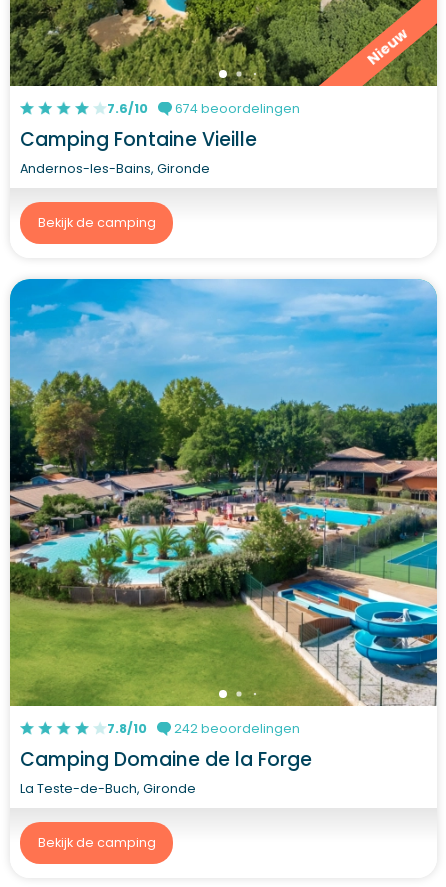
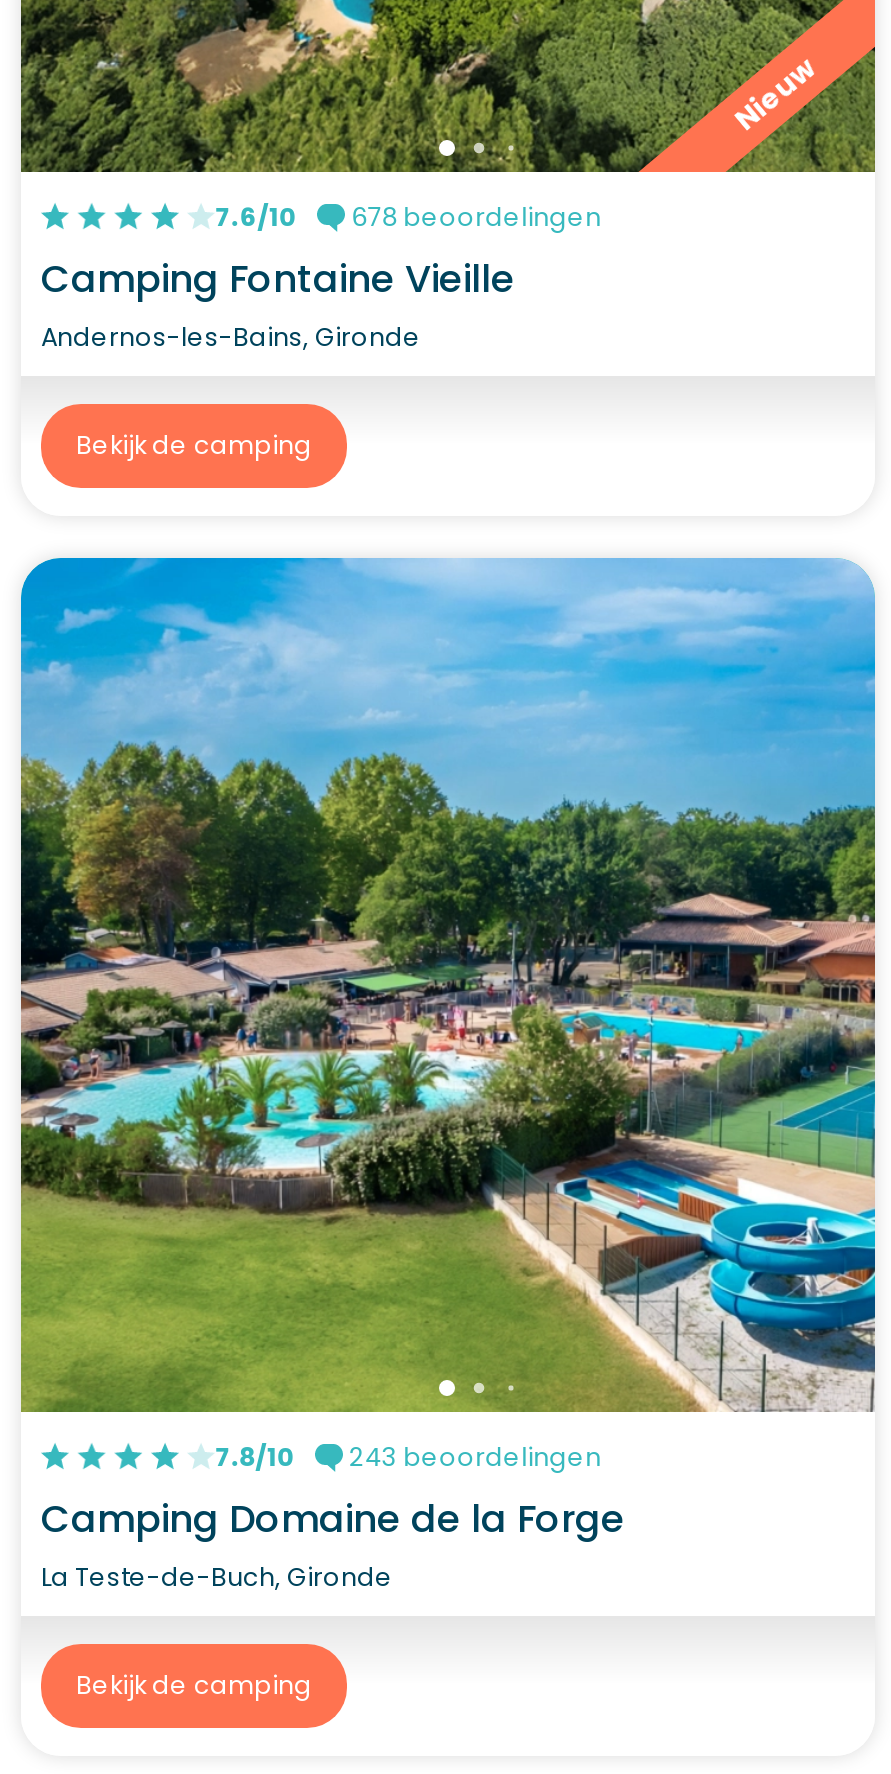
- 674 beoordelingen
+ 678 beoordelingen

- 242 beoordelingen
+ 243 beoordelingen
